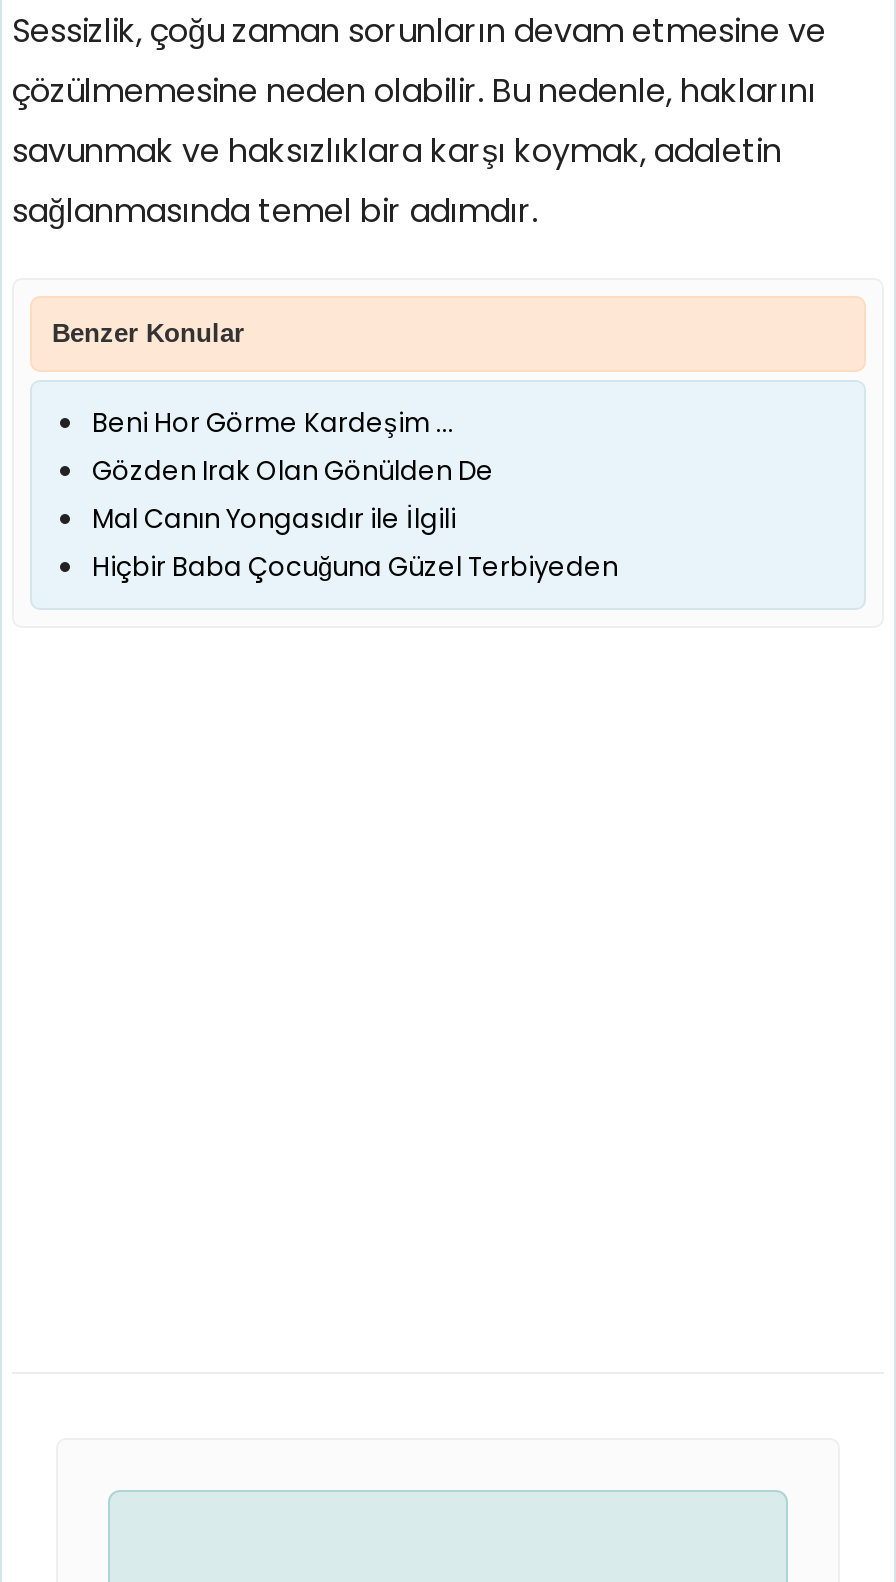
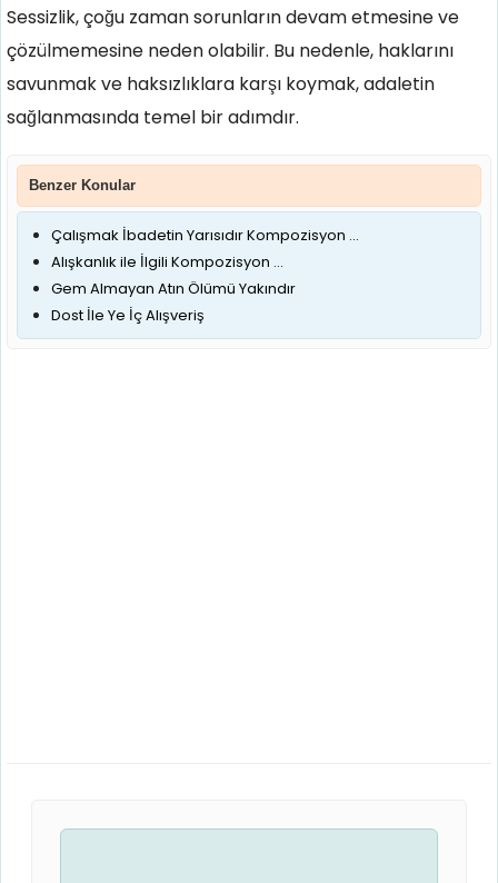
- Beni Hor Görme Kardeşim ...
- Gözden Irak Olan Gönülden De
- Mal Canın Yongasıdır ile İlgili
- Hiçbir Baba Çocuğuna Güzel Terbiyeden
+ Çalışmak İbadetin Yarısıdır Kompozisyon ...
+ Alışkanlık ile İlgili Kompozisyon ...
+ Gem Almayan Atın Ölümü Yakındır
+ Dost İle Ye İç Alışveriş
